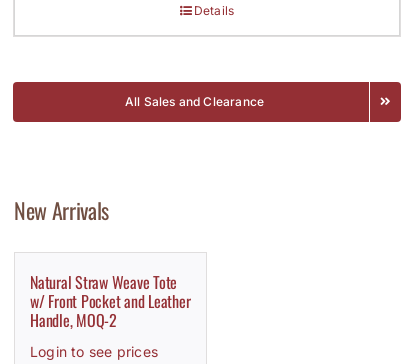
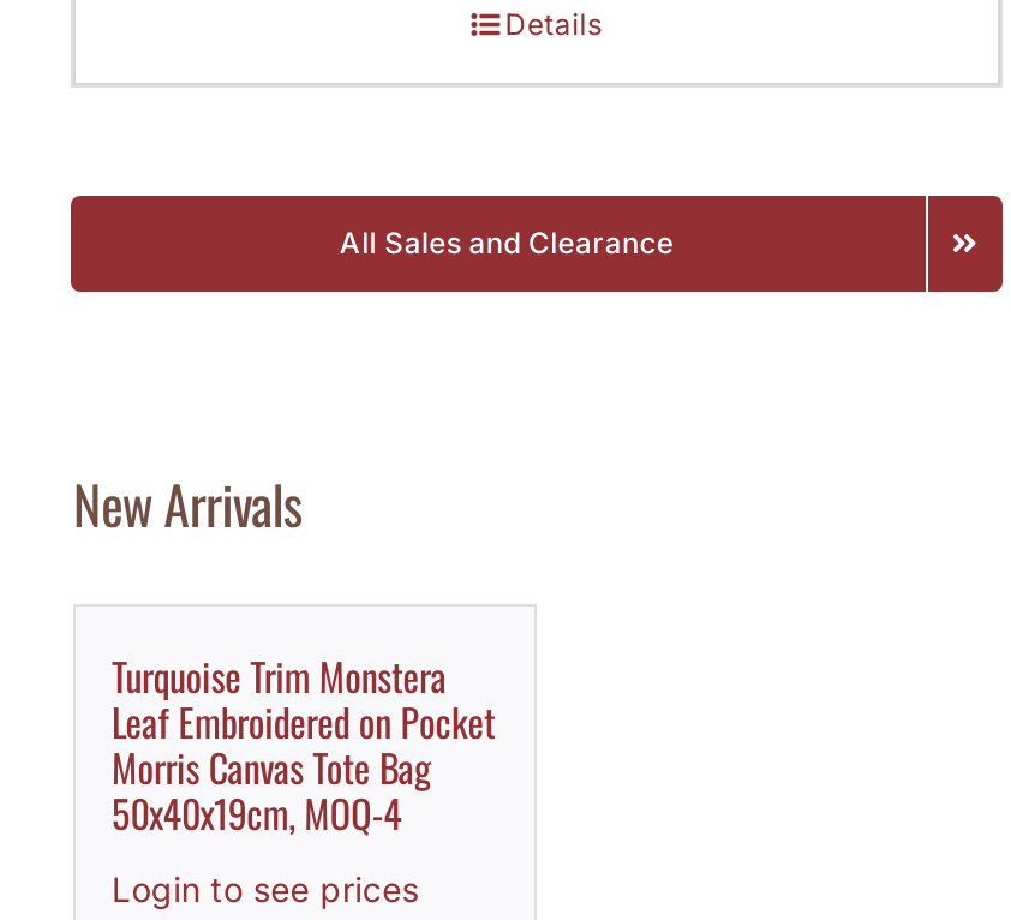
- Natural Straw Weave Tote
- w/ Front Pocket and Leather
- Handle, MOQ-2
+ Turquoise Trim Monstera
+ Leaf Embroidered on Pocket
+ Morris Canvas Tote Bag
+ 50x40x19cm, MOQ-4
